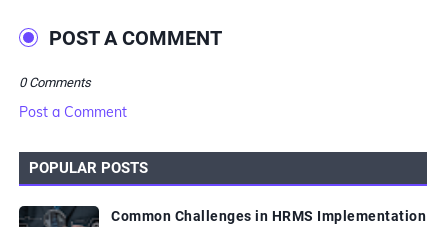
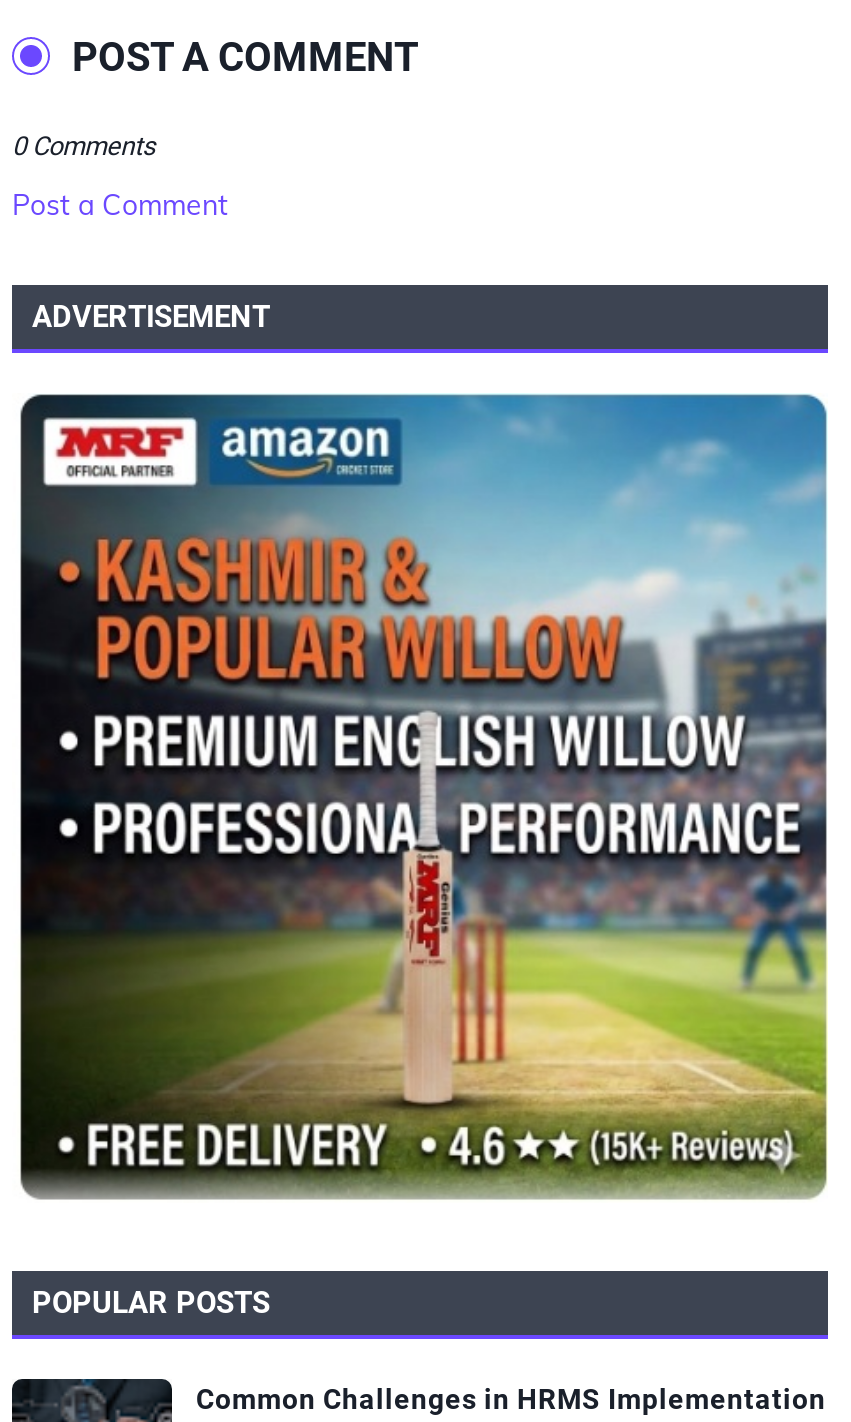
+ [image]

+ ADVERTISEMENT
